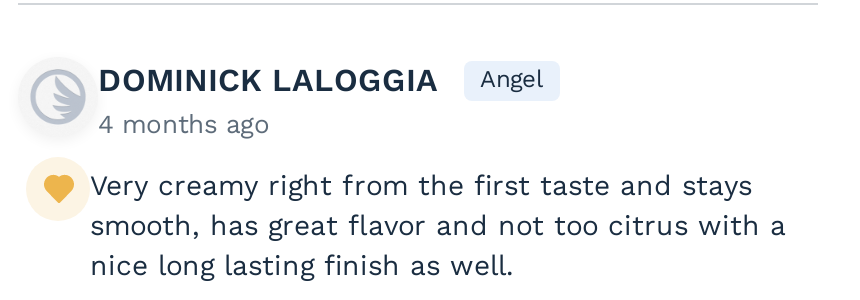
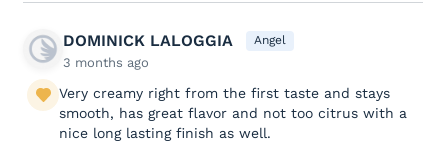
- 4 months ago
+ 3 months ago
